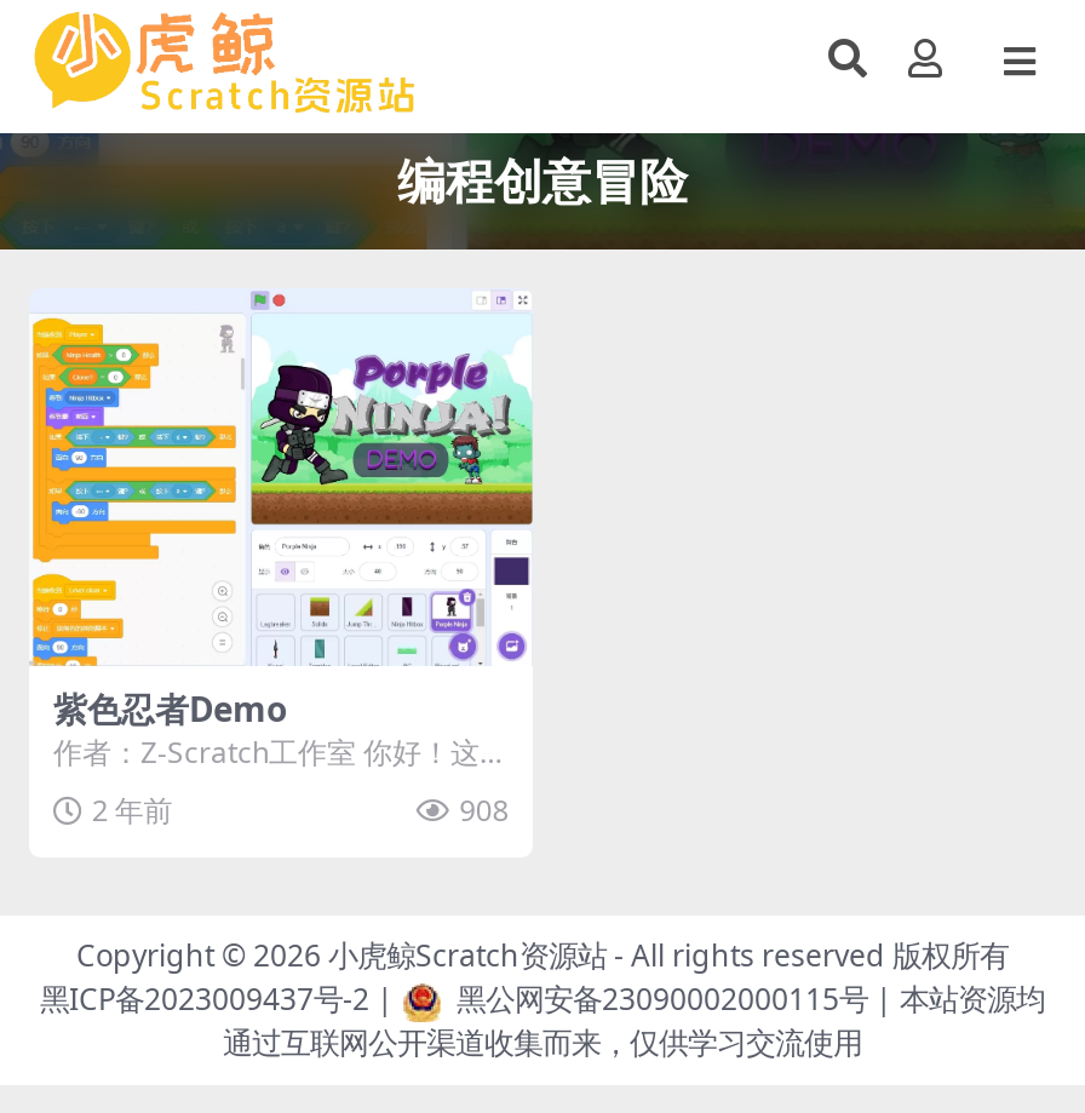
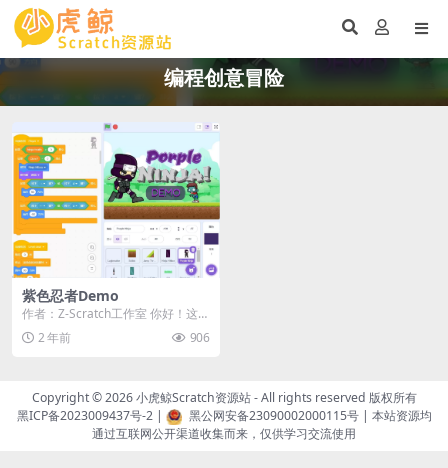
- 908
+ 906
